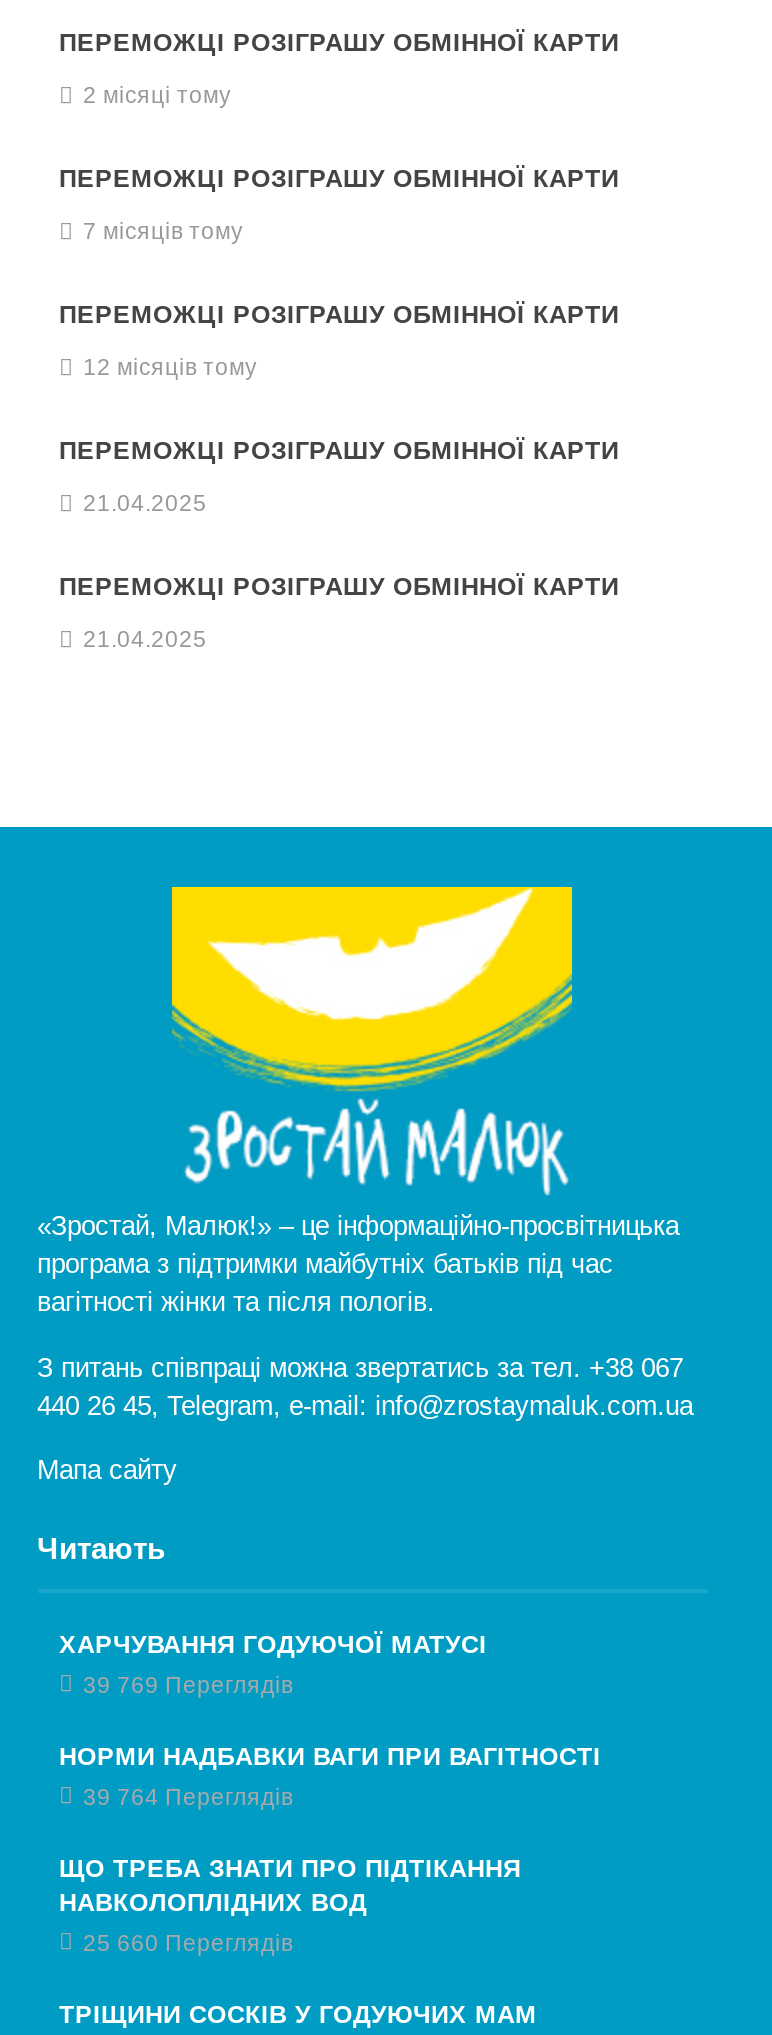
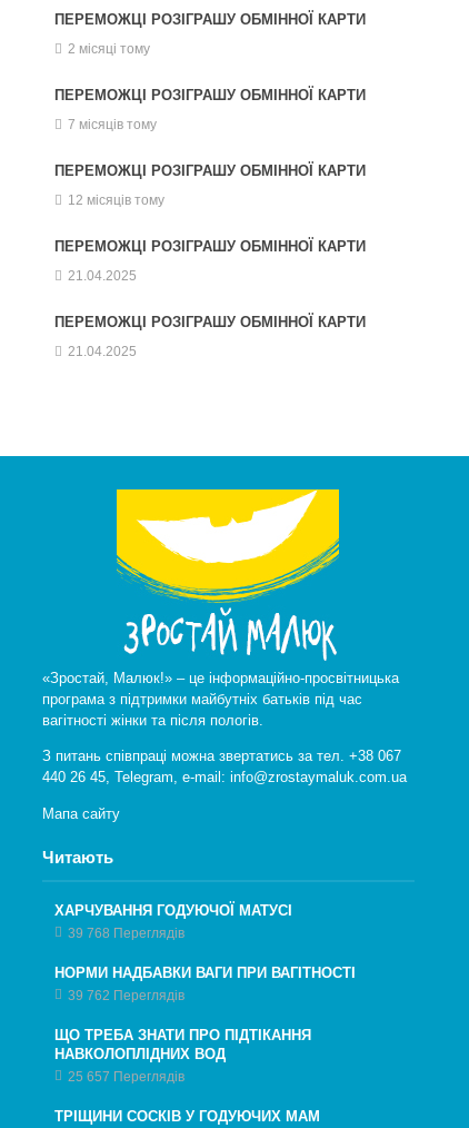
- 39 769 Переглядів
+ 39 768 Переглядів

- 39 764 Переглядів
+ 39 762 Переглядів

- 25 660 Переглядів
+ 25 657 Переглядів
